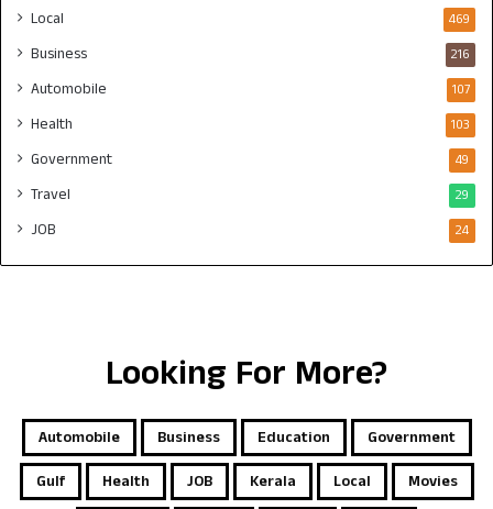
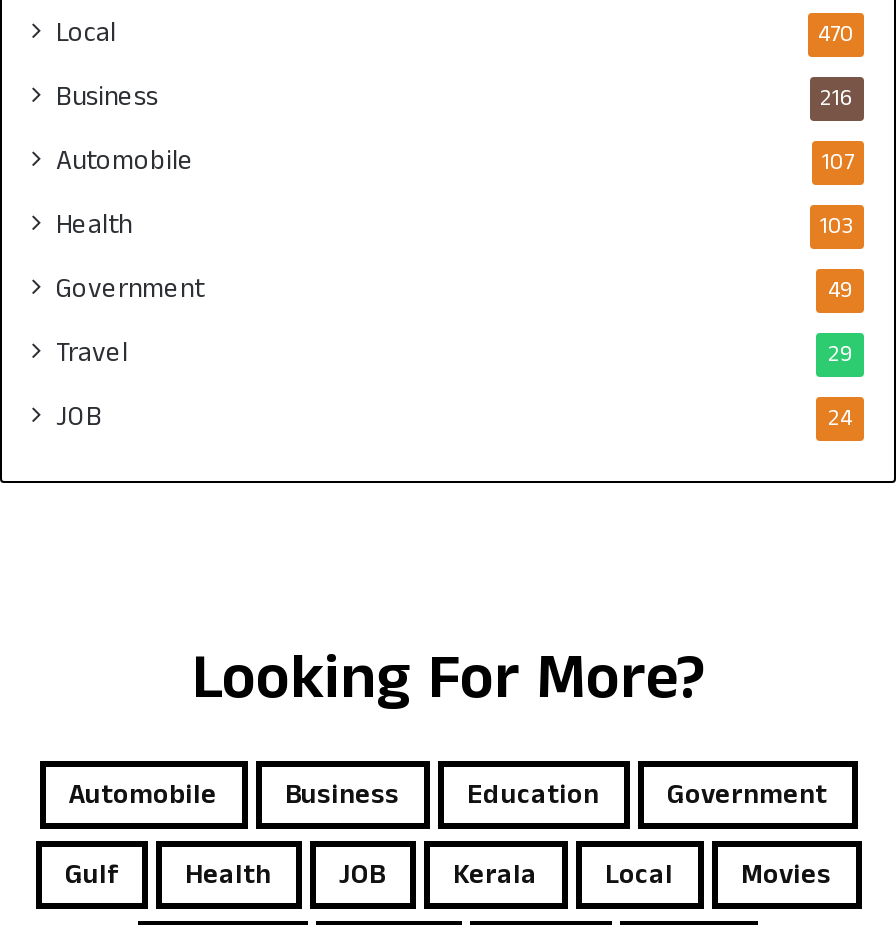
- 469
+ 470
